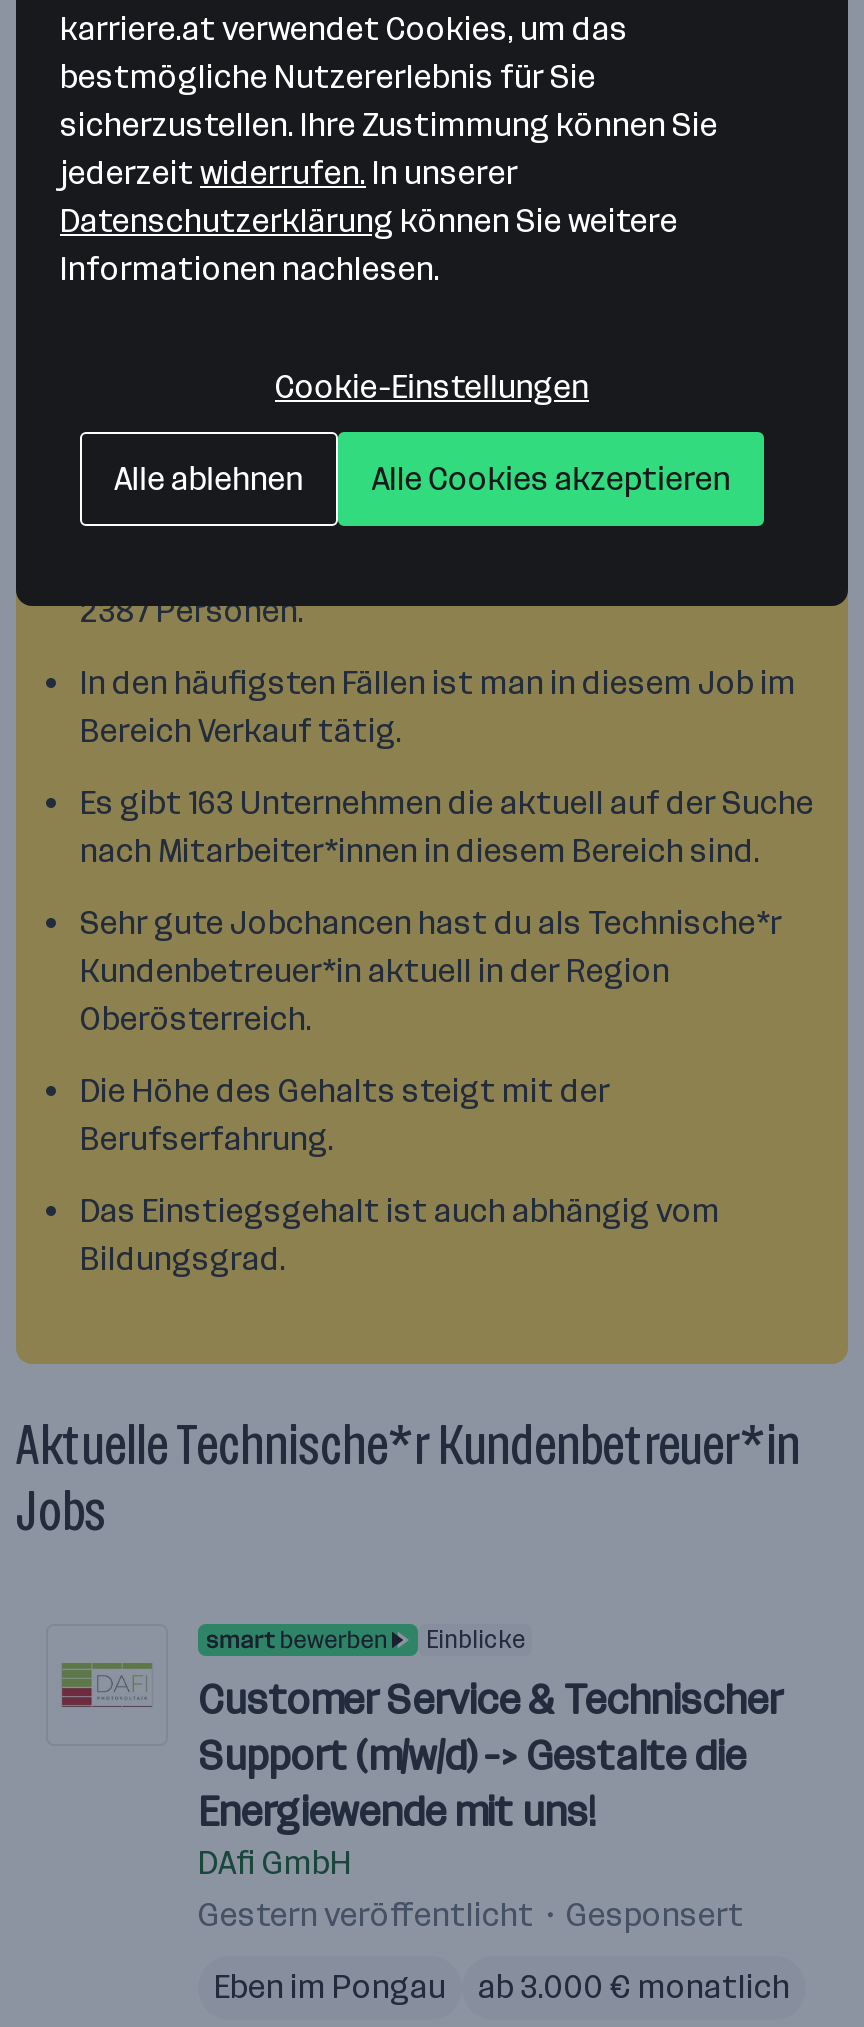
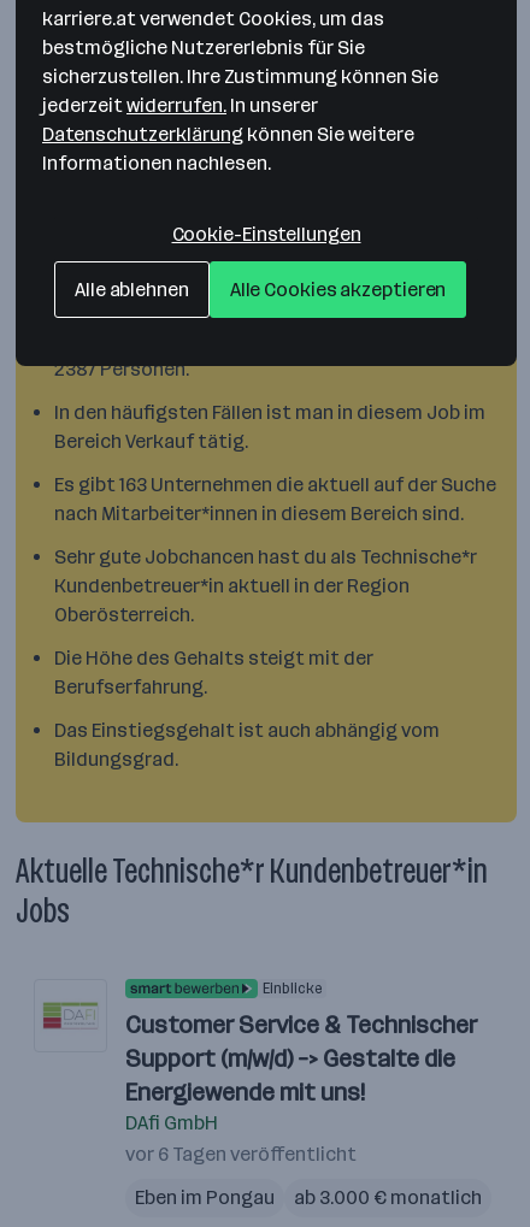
- Gestern veröffentlicht
- Gesponsert
+ vor 6 Tagen veröffentlicht
